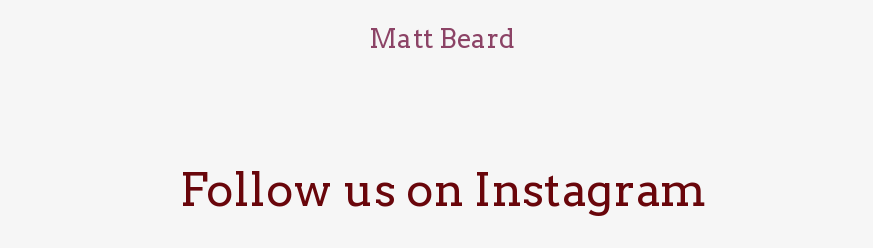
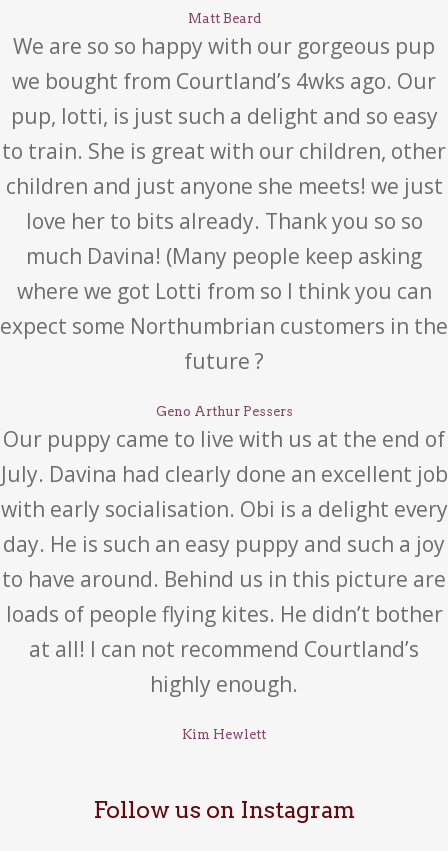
+ We are so so happy with our gorgeous pup
+ we bought from Courtland’s 4wks ago. Our
+ pup, lotti, is just such a delight and so easy
+ to train. She is great with our children, other
+ children and just anyone she meets! we just
+ love her to bits already. Thank you so so
+ much Davina! (Many people keep asking
+ where we got Lotti from so I think you can
+ expect some Northumbrian customers in the
+ future ?
+ Geno Arthur Pessers
+ Our puppy came to live with us at the end of
+ July. Davina had clearly done an excellent job
+ with early socialisation. Obi is a delight every
+ day. He is such an easy puppy and such a joy
+ to have around. Behind us in this picture are
+ loads of people flying kites. He didn’t bother
+ at all! I can not recommend Courtland’s
+ highly enough.
+ Kim Hewlett
